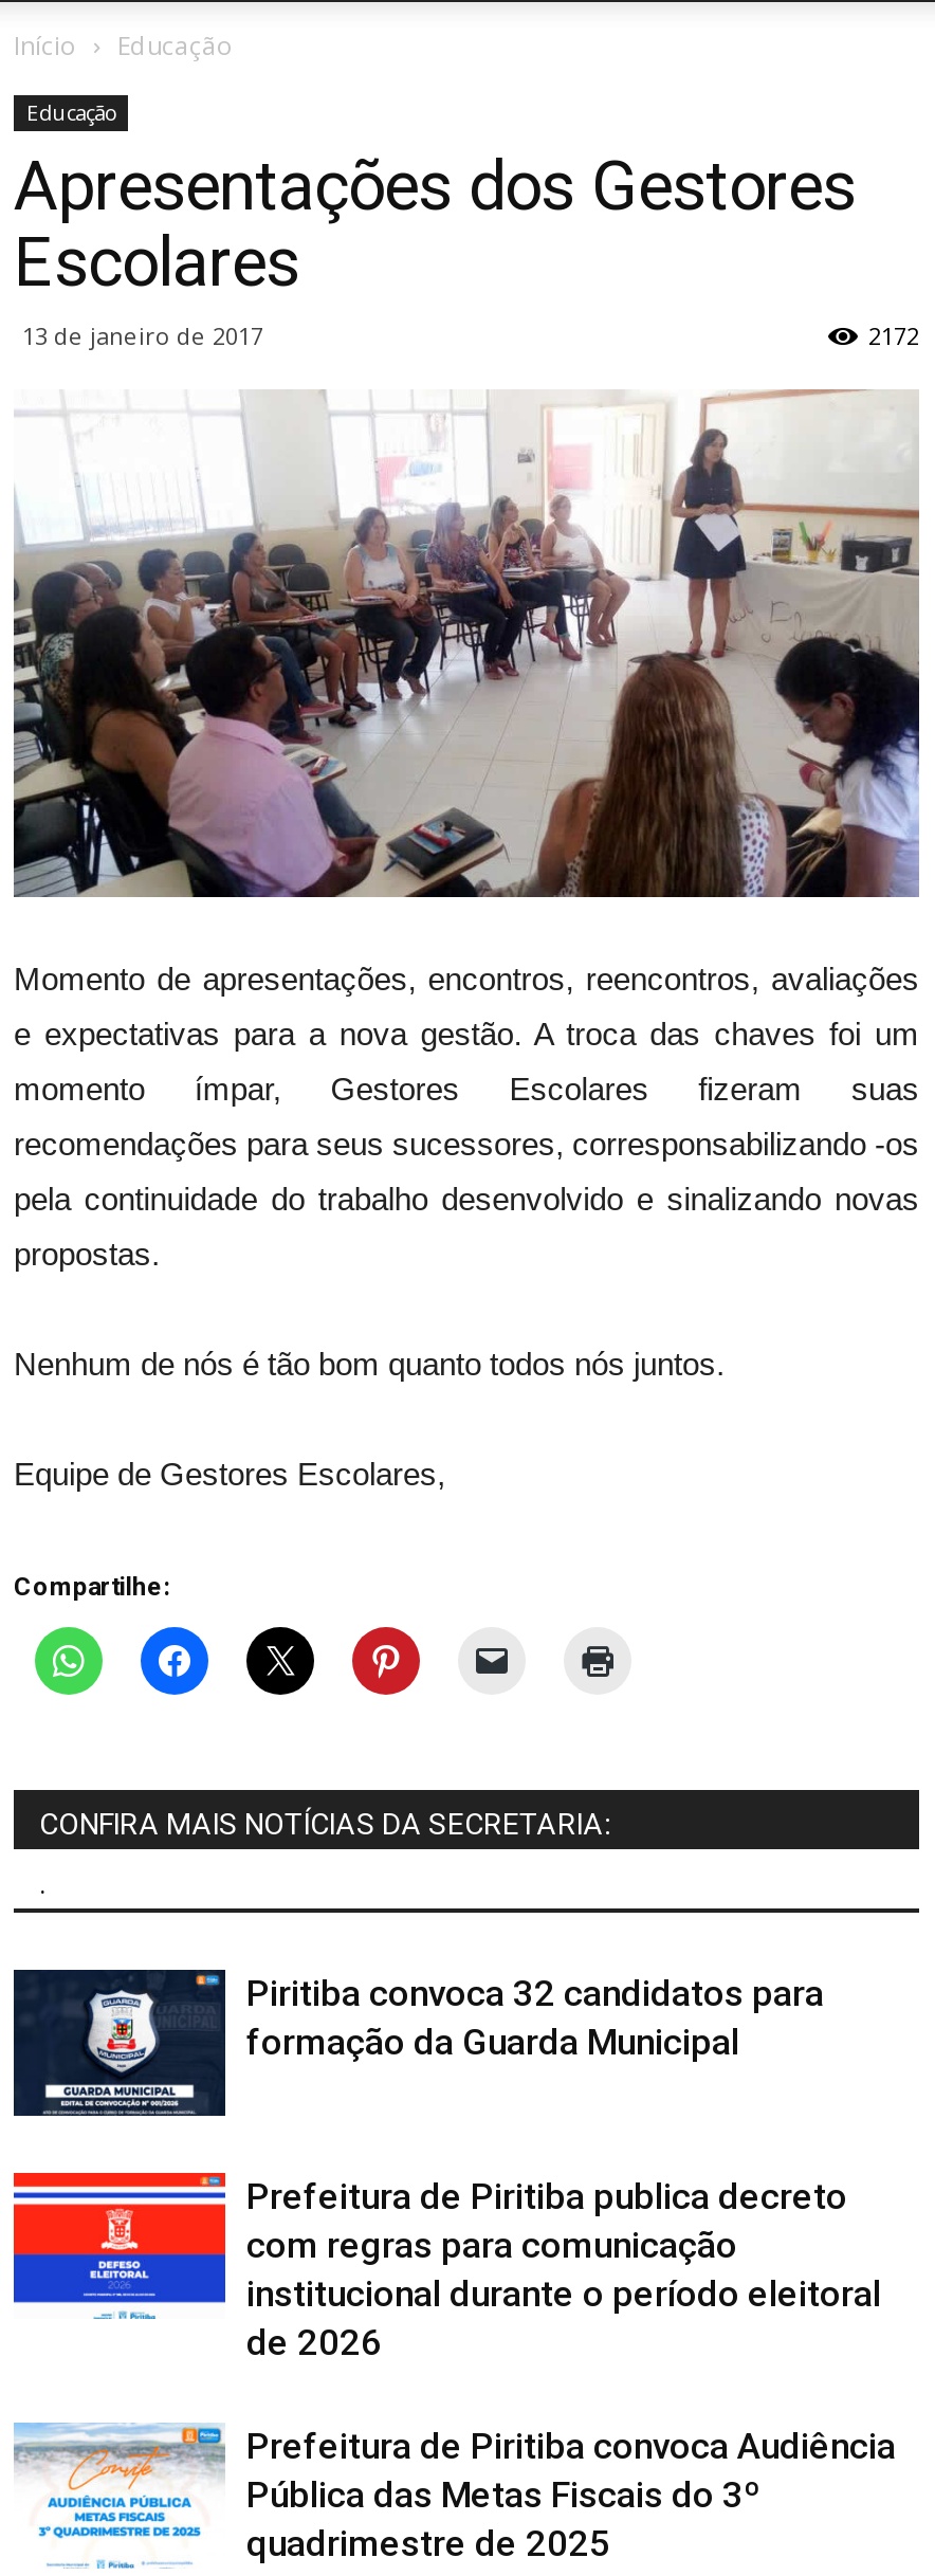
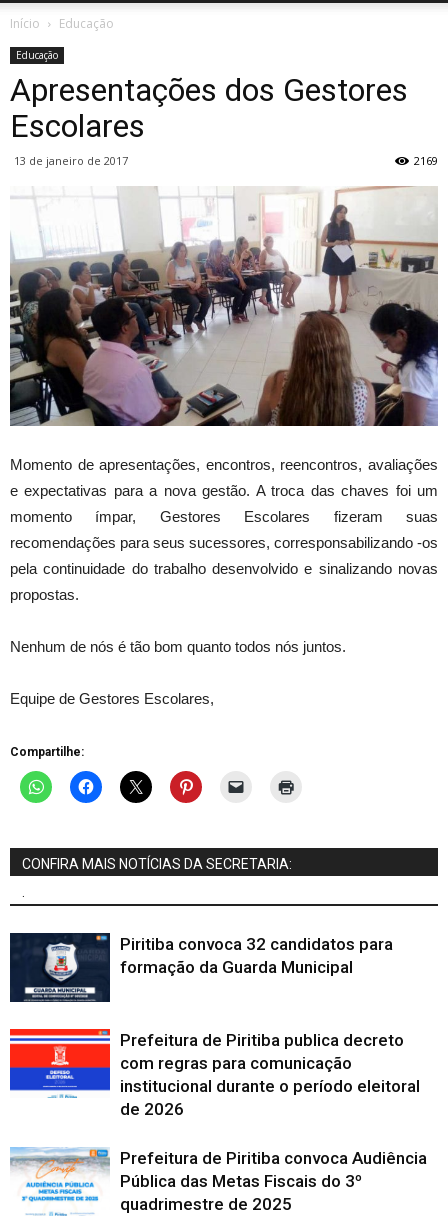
- 2172
+ 2169
